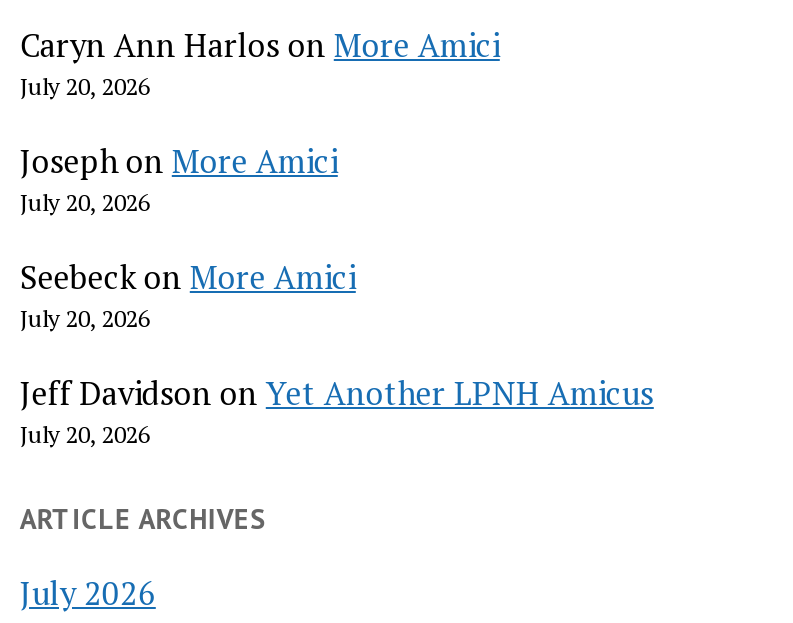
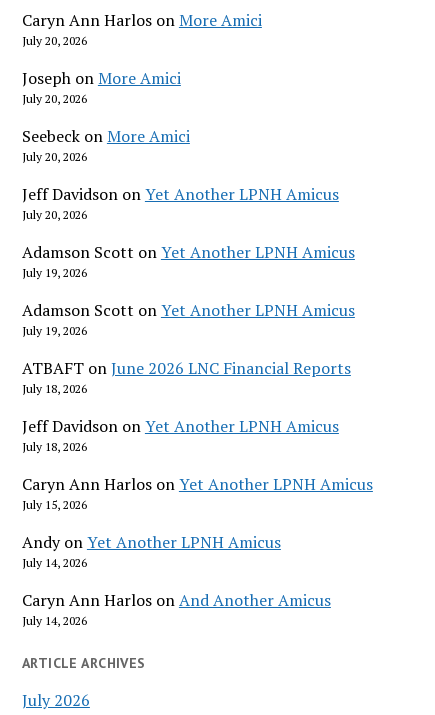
+ Adamson Scott on Yet Another LPNH Amicus
+ July 19, 2026
+ Adamson Scott on Yet Another LPNH Amicus
+ July 19, 2026
+ ATBAFT on June 2026 LNC Financial Reports
+ July 18, 2026
+ Jeff Davidson on Yet Another LPNH Amicus
+ July 18, 2026
+ Caryn Ann Harlos on Yet Another LPNH Amicus
+ July 15, 2026
+ Andy on Yet Another LPNH Amicus
+ July 14, 2026
+ Caryn Ann Harlos on And Another Amicus
+ July 14, 2026
